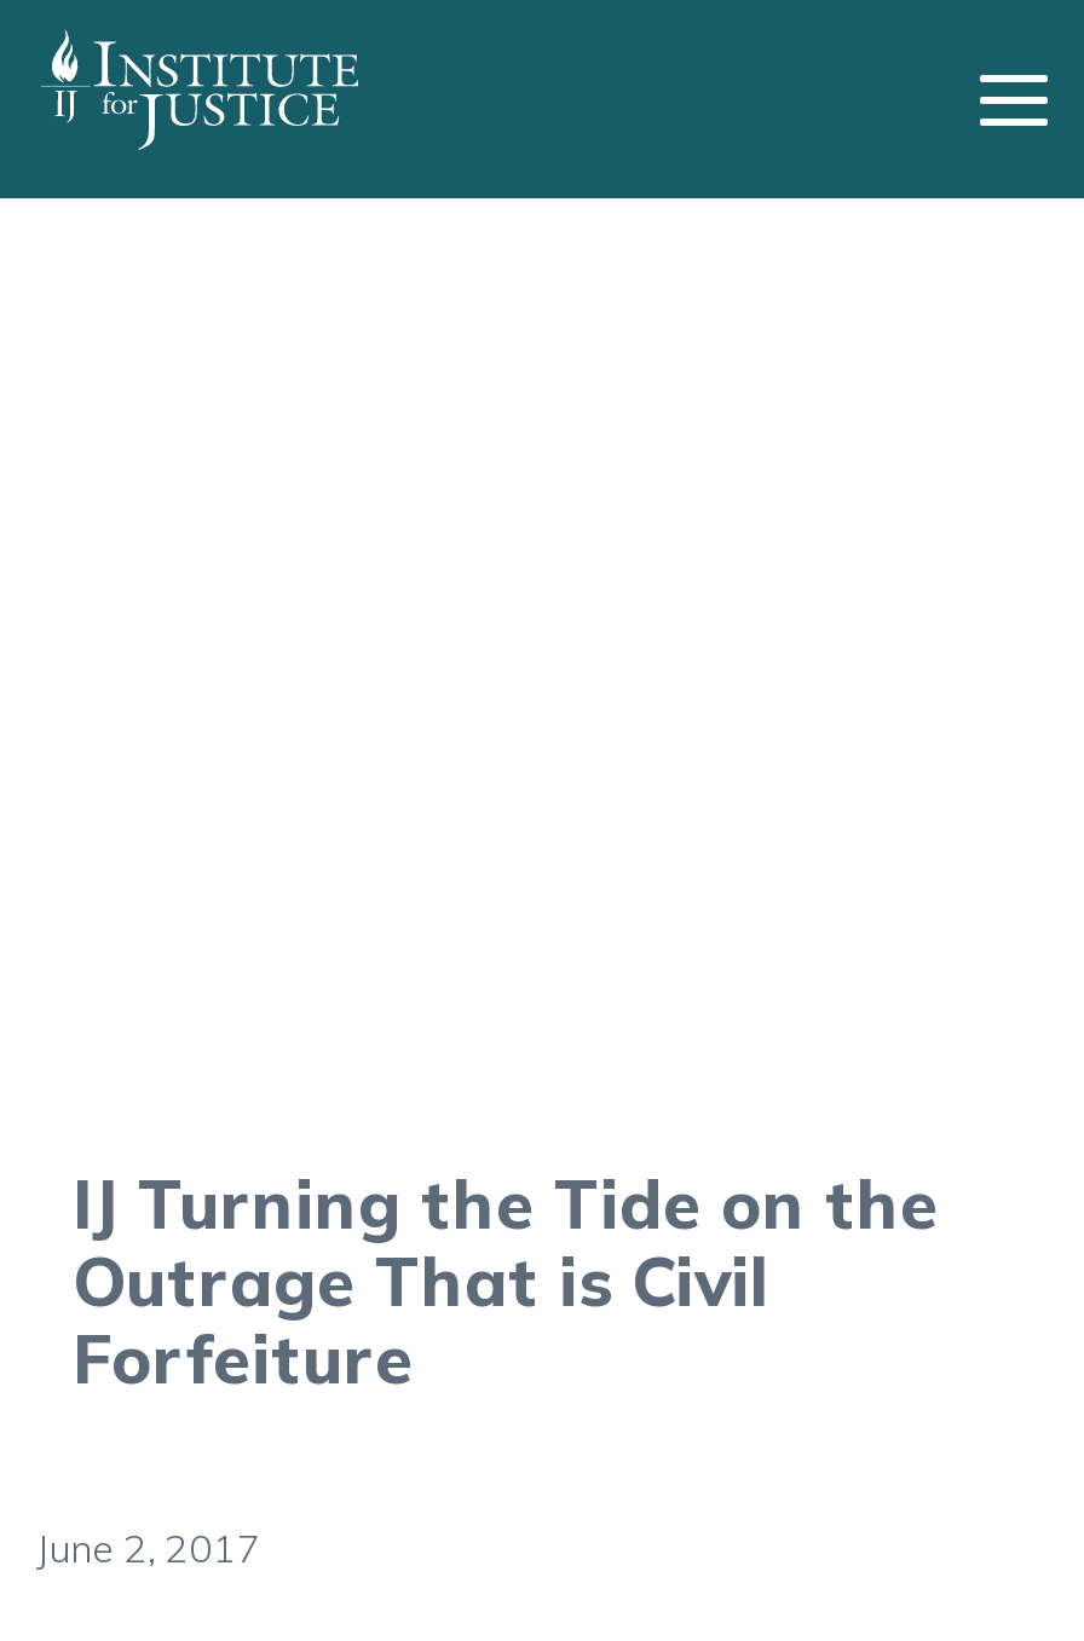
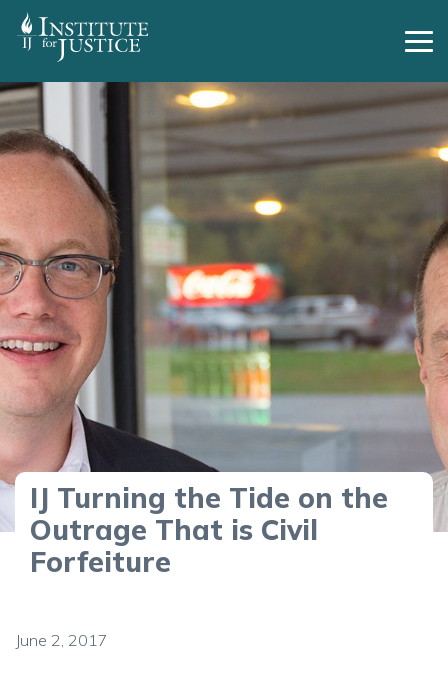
+ [image]
